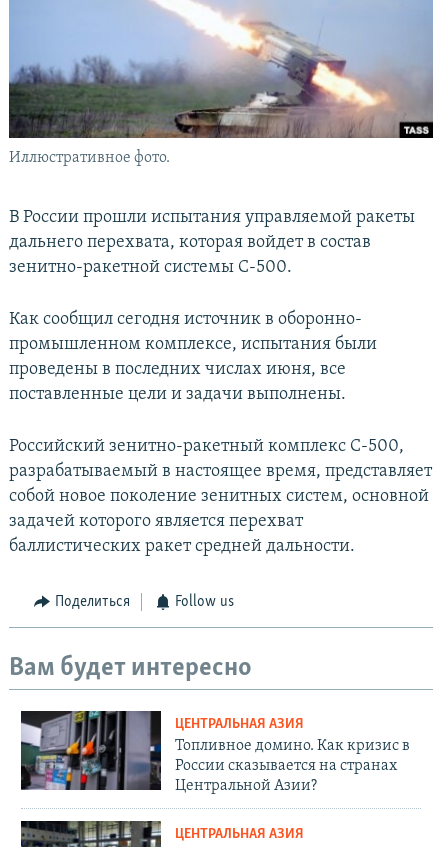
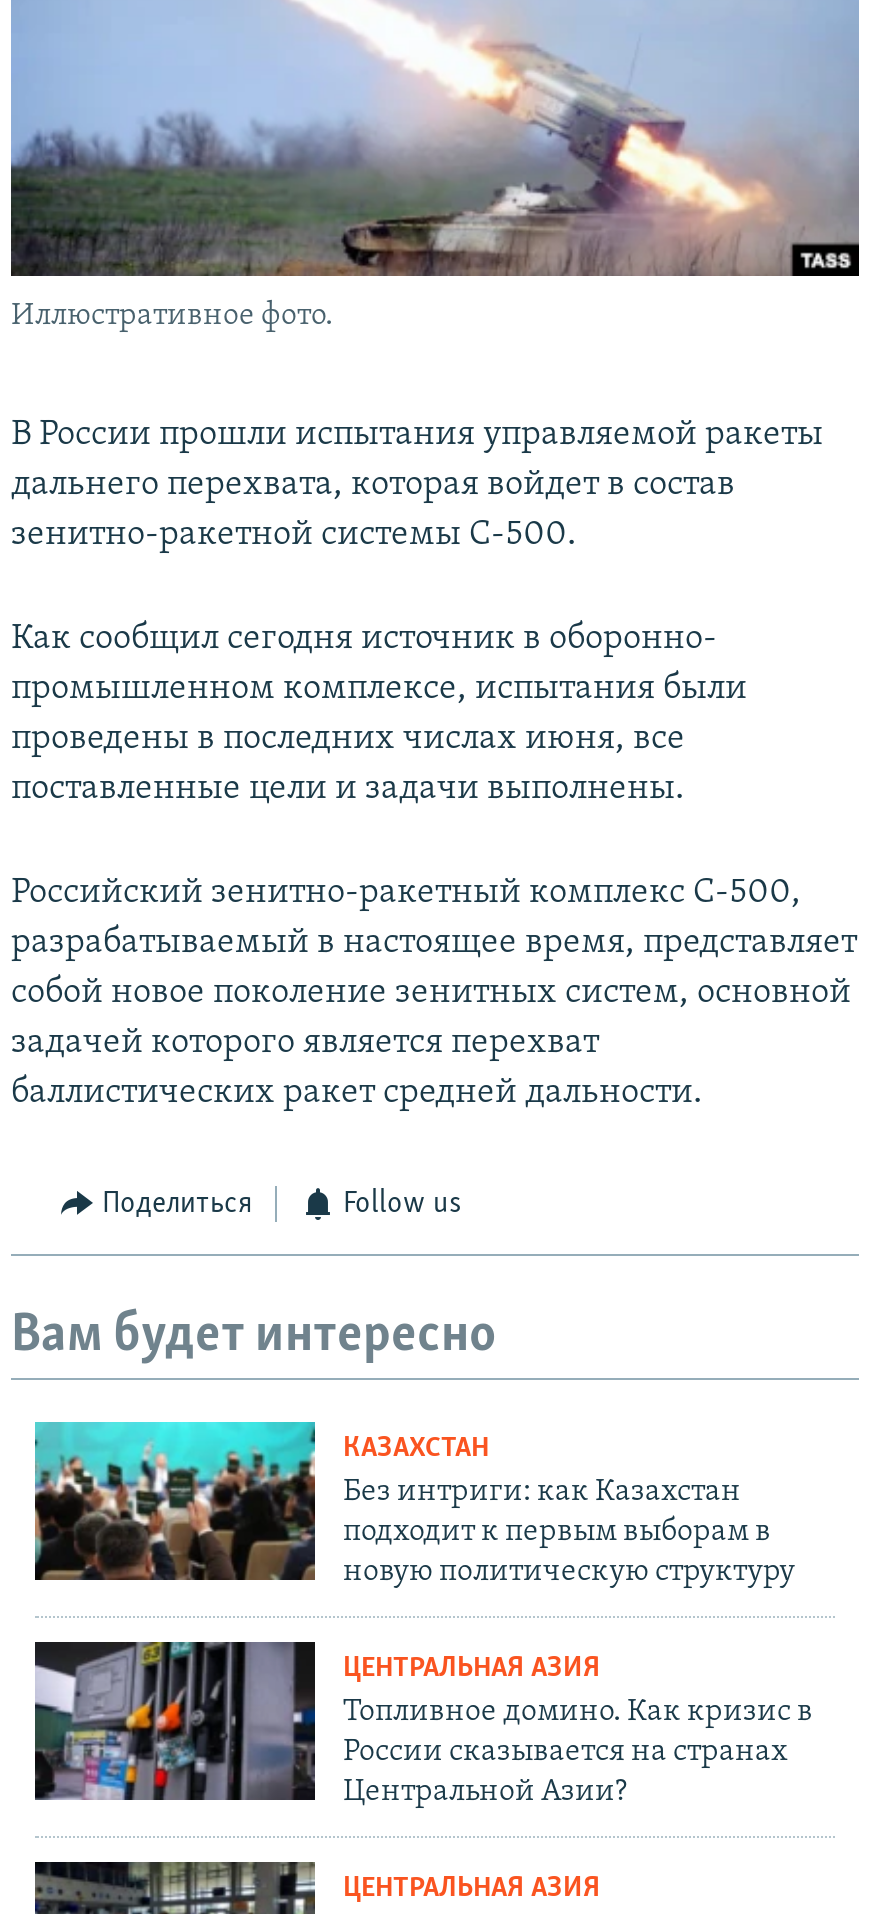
+ [image]
+ КАЗАХСТАН
+ Без интриги: как Казахстан
+ подходит к первым выборам в
+ новую политическую структуру
